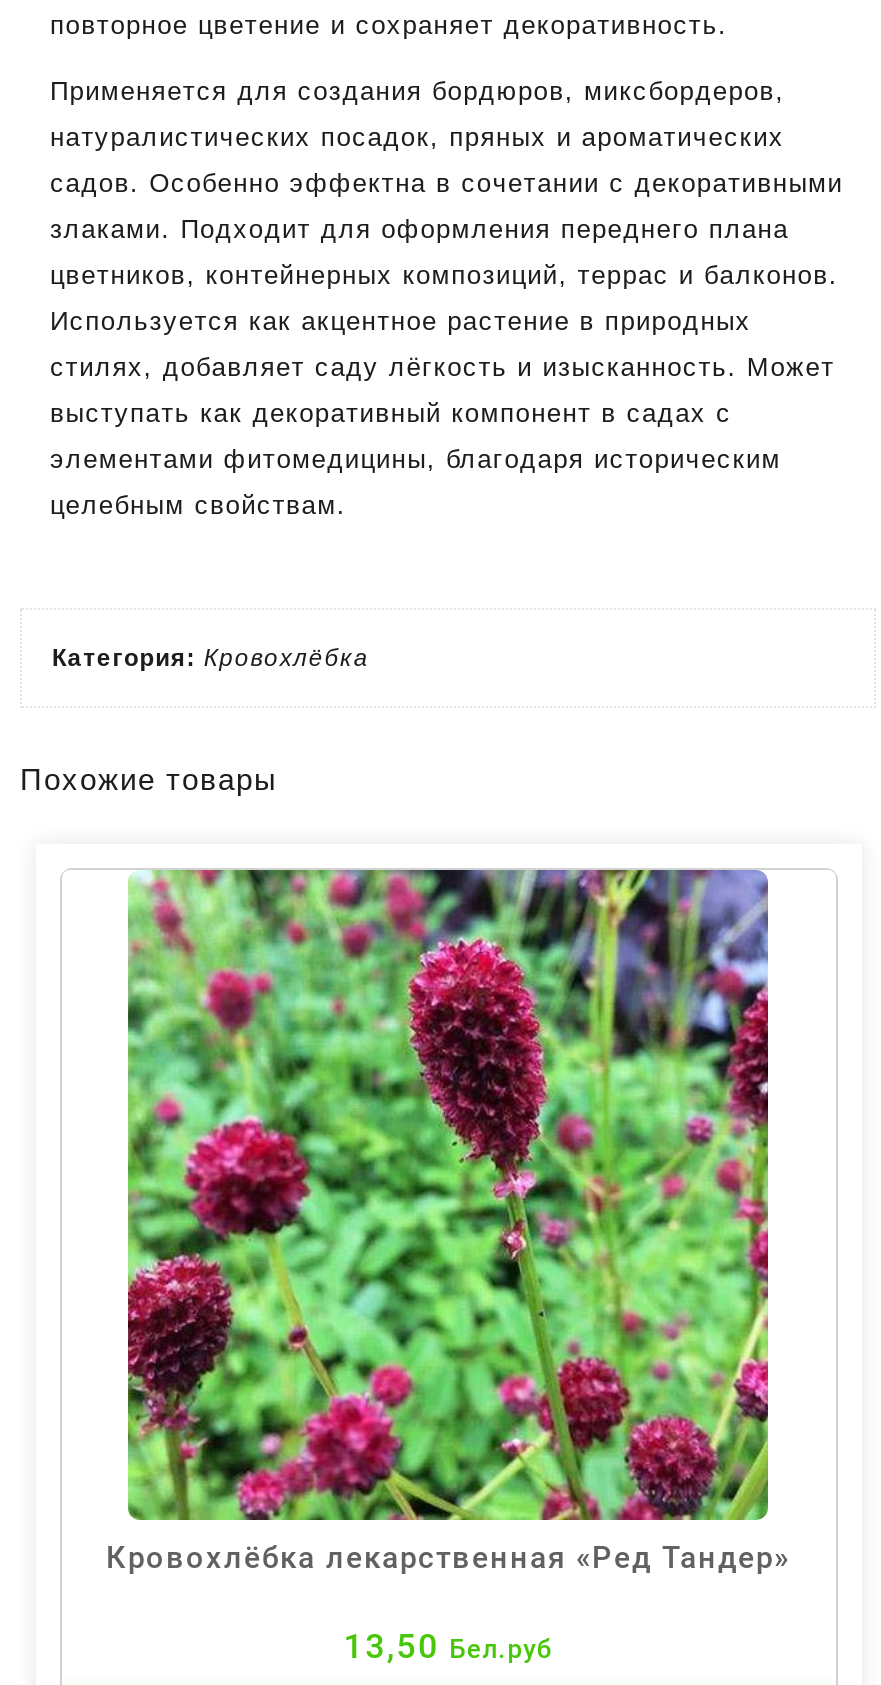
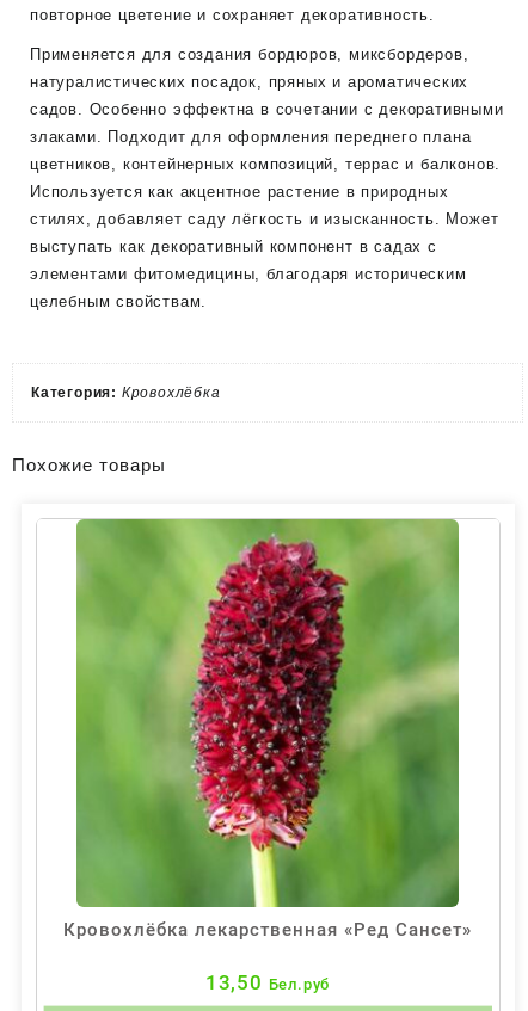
- [image]
- Кровохлёбка лекарственная «Ред Тандер»
+ [image]
+ Кровохлёбка лекарственная «Ред Сансет»
